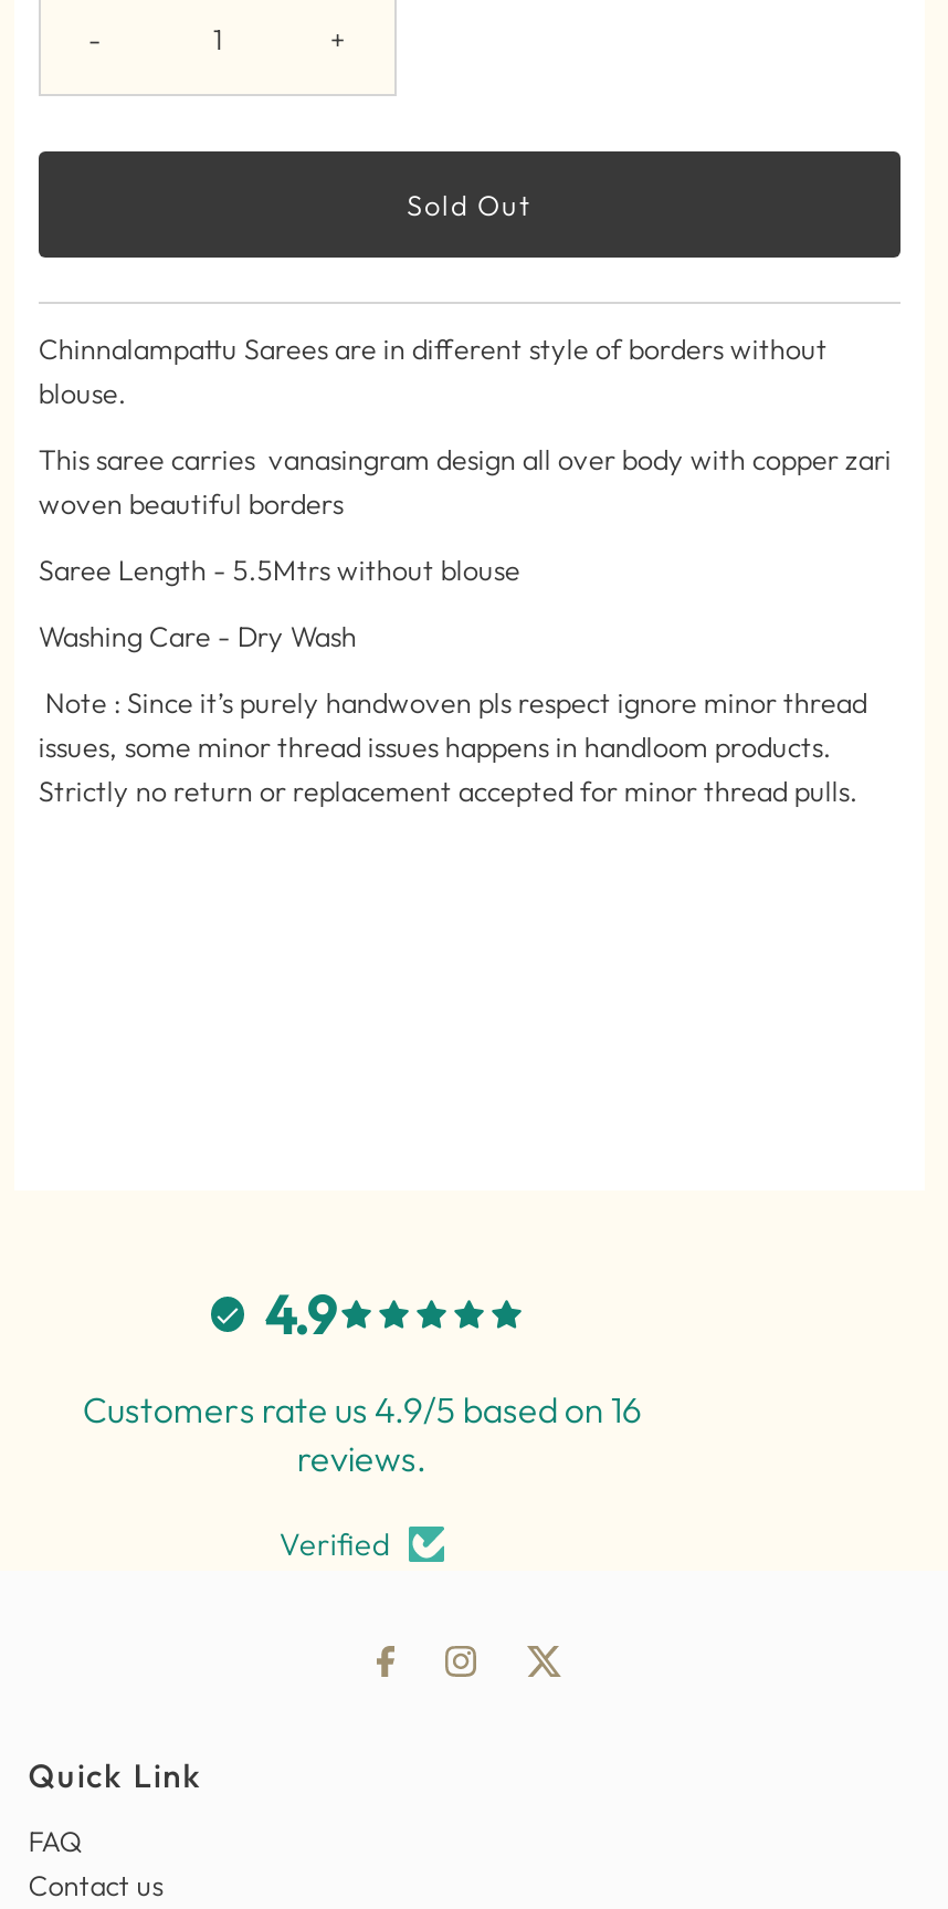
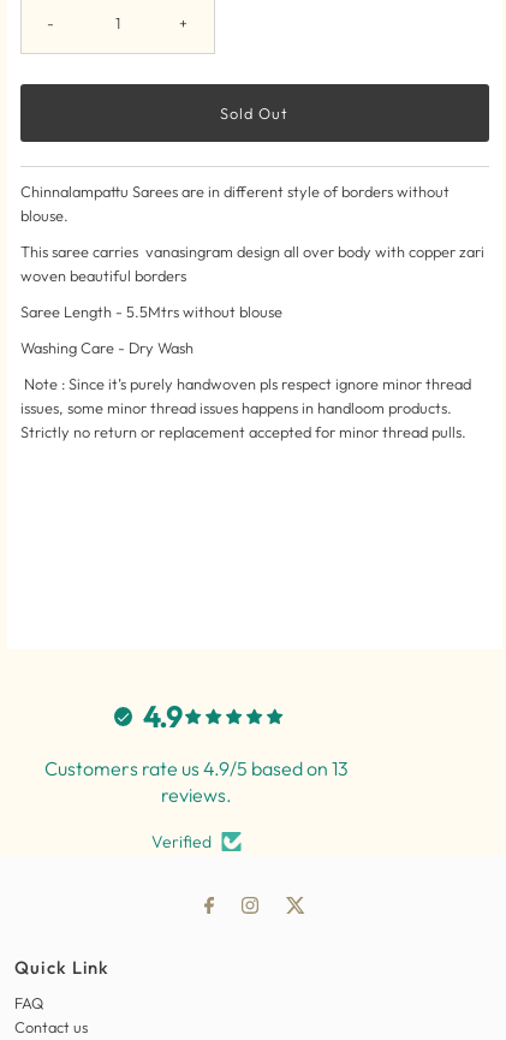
- Customers rate us 4.9/5 based on 16
+ Customers rate us 4.9/5 based on 13
